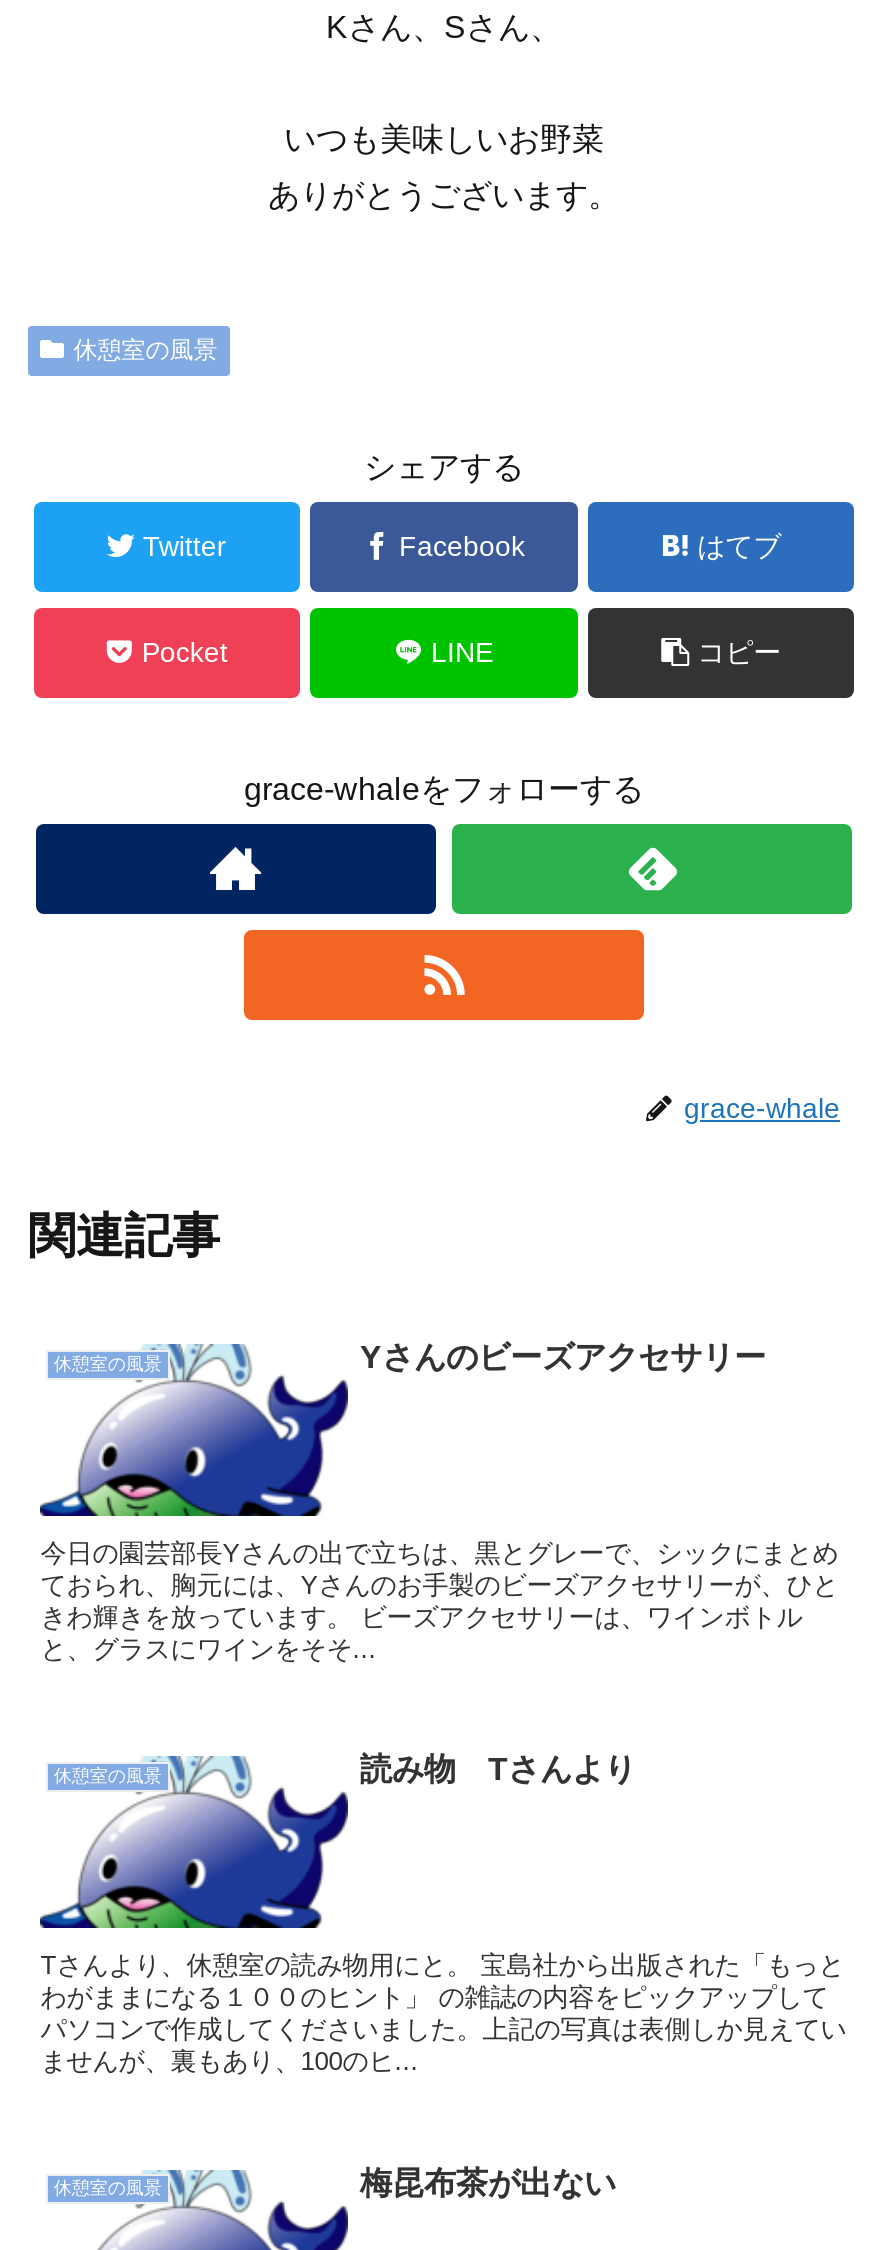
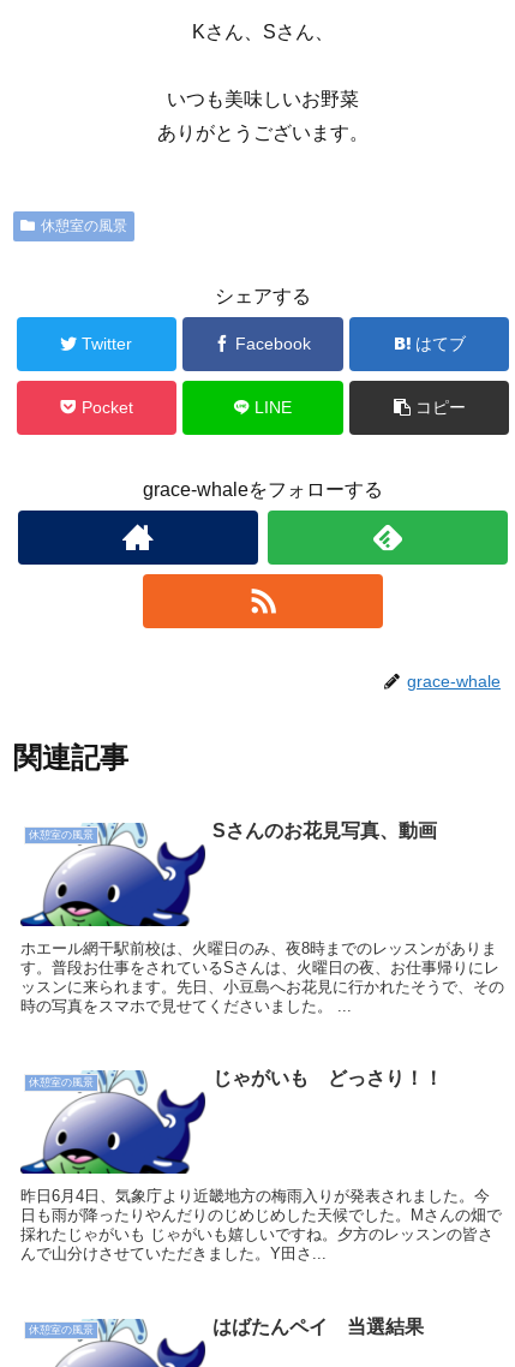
- Yさんのビーズアクセサリー
+ Sさんのお花見写真、動画

- 今日の園芸部長Yさんの出で立ちは、黒とグレーで、シックにまとめ
- ておられ、胸元には、Yさんのお手製のビーズアクセサリーが、ひと
- きわ輝きを放っています。 ビーズアクセサリーは、ワインボトル
- と、グラスにワインをそそ...
+ ホエール網干駅前校は、火曜日のみ、夜8時までのレッスンがありま
+ す。普段お仕事をされているSさんは、火曜日の夜、お仕事帰りにレ
+ ッスンに来られます。先日、小豆島へお花見に行かれたそうで、その
+ 時の写真をスマホで見せてくださいました。 ...

- 読み物 Tさんより
+ じゃがいも どっさり！！

- Tさんより、休憩室の読み物用にと。 宝島社から出版された「もっと
- わがままになる１００のヒント」 の雑誌の内容をピックアップして
- パソコンで作成してくださいました。上記の写真は表側しか見えてい
- ませんが、裏もあり、100のヒ...
+ 昨日6月4日、気象庁より近畿地方の梅雨入りが発表されました。今
+ 日も雨が降ったりやんだりのじめじめした天候でした。Mさんの畑で
+ 採れたじゃがいも じゃがいも嬉しいですね。夕方のレッスンの皆さ
+ んで山分けさせていただきました。Y田さ...

- 梅昆布茶が出ない
+ はばたんペイ 当選結果
